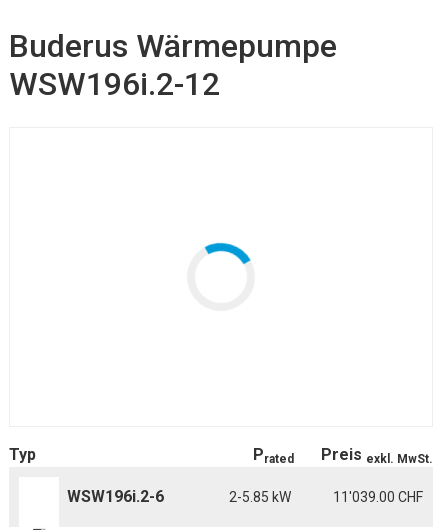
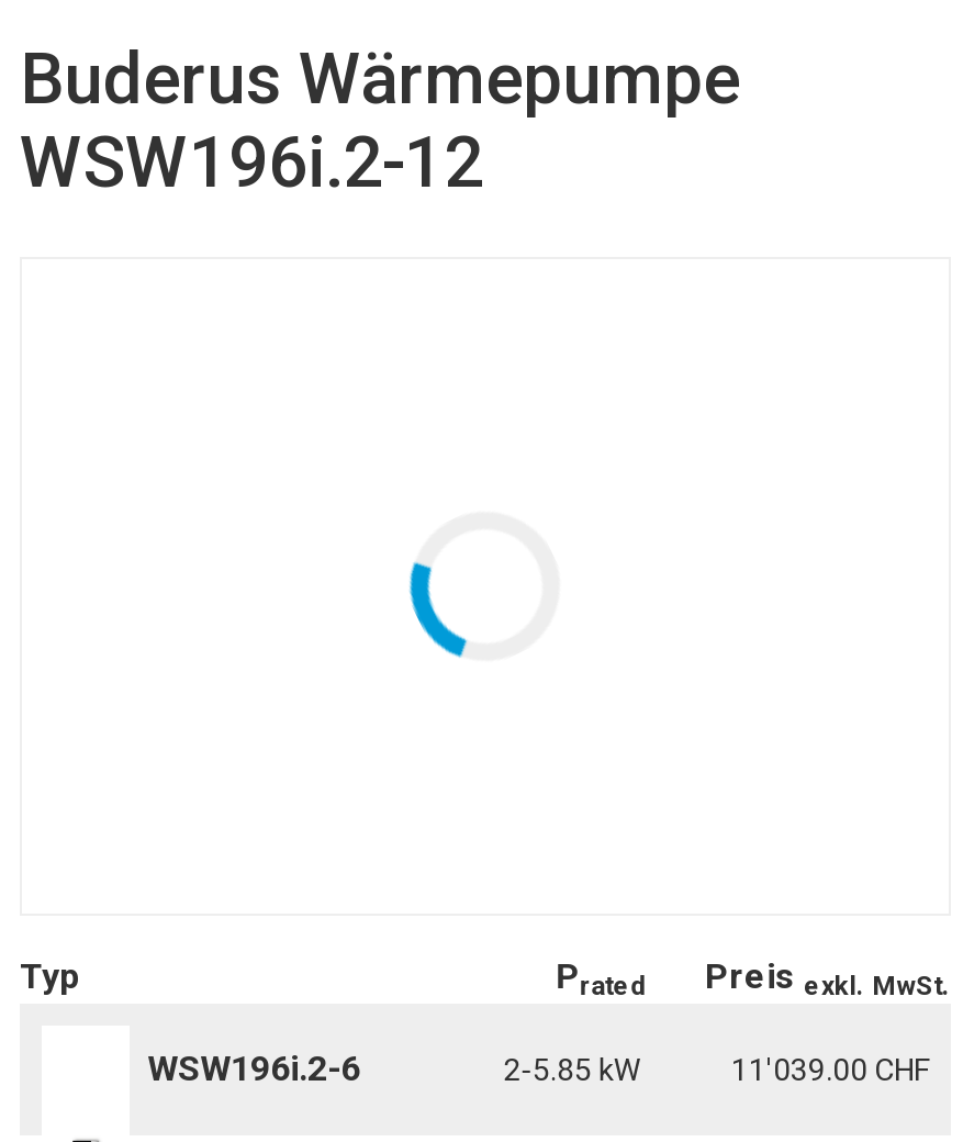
- [image]
+ [image]
